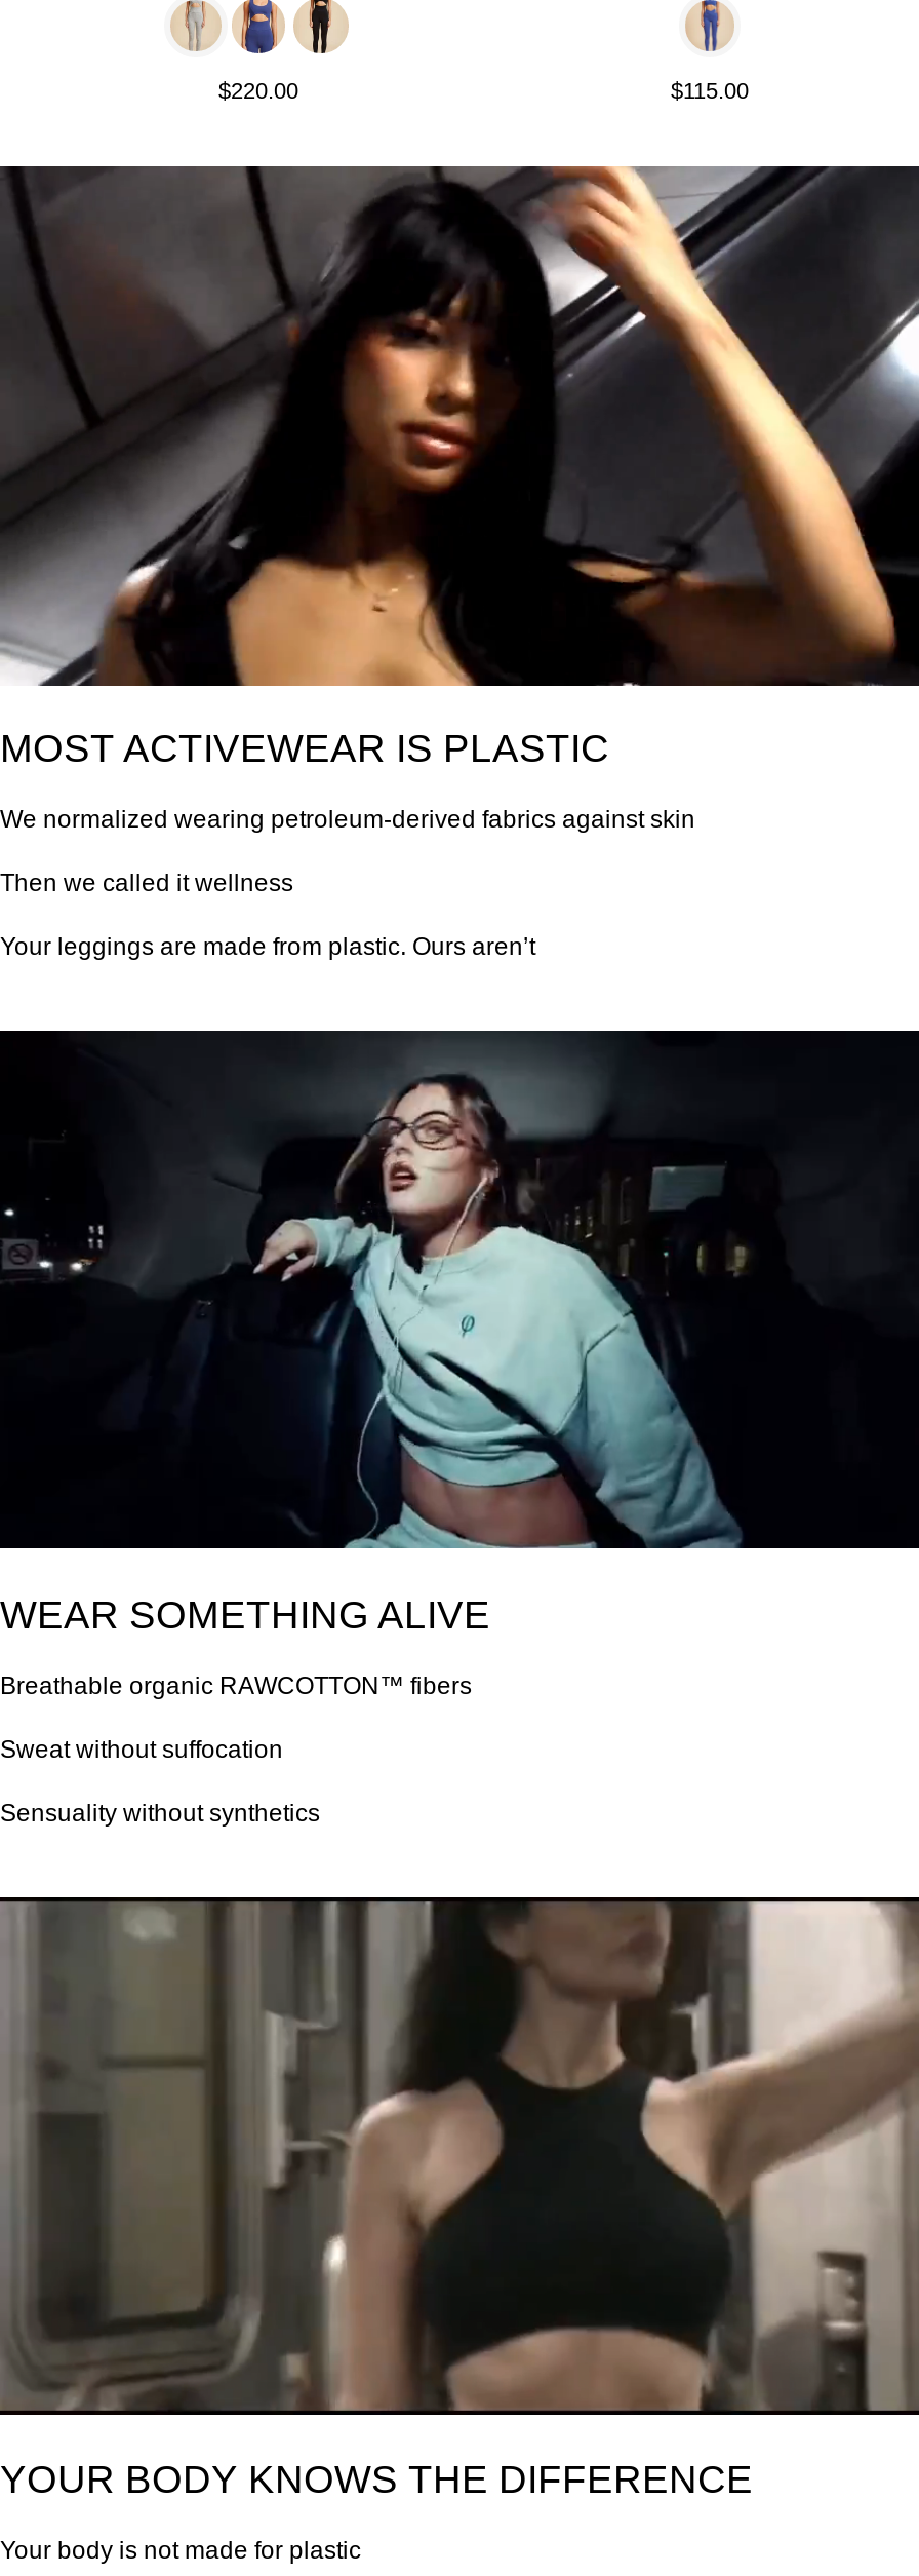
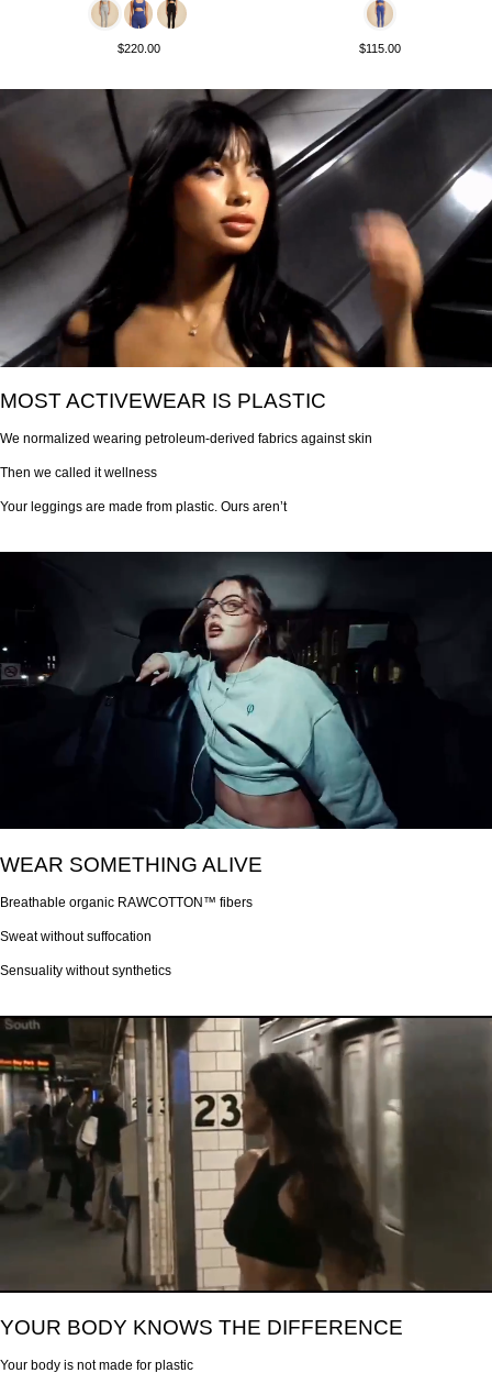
- [image]
+ [image]

- [image]
+ [image]
